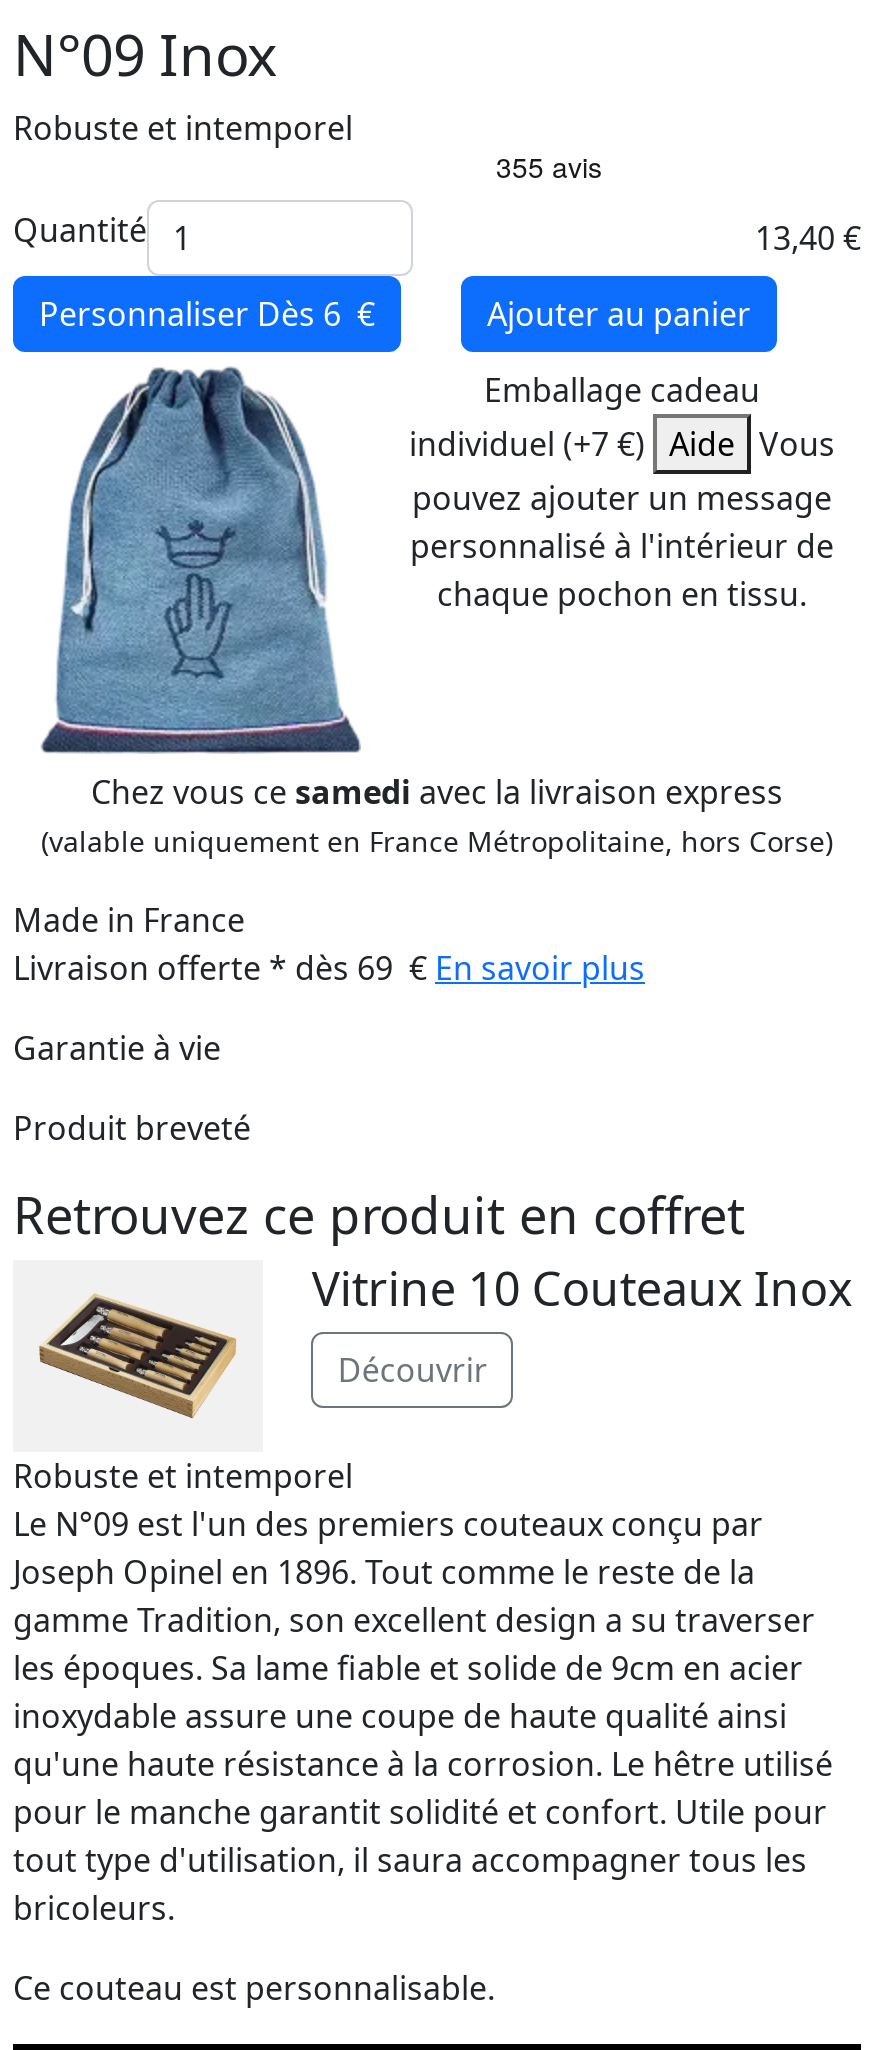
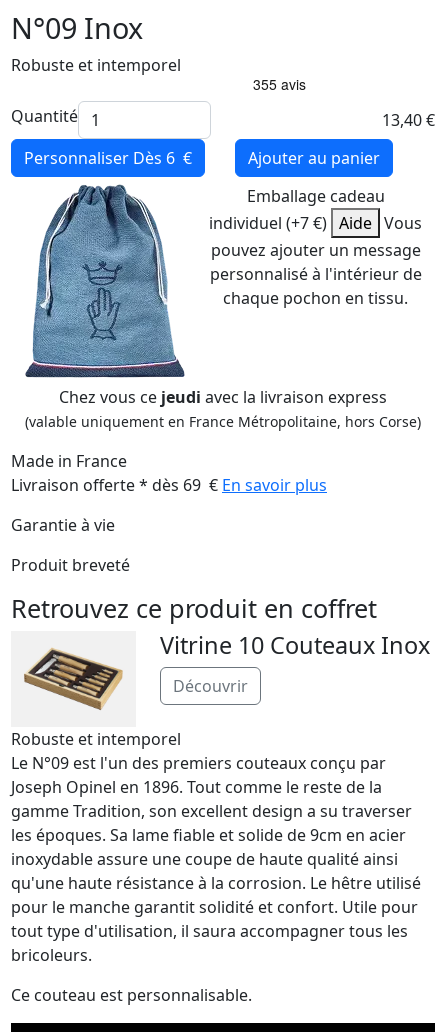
- Chez vous ce samedi avec la livraison express
+ Chez vous ce jeudi avec la livraison express
